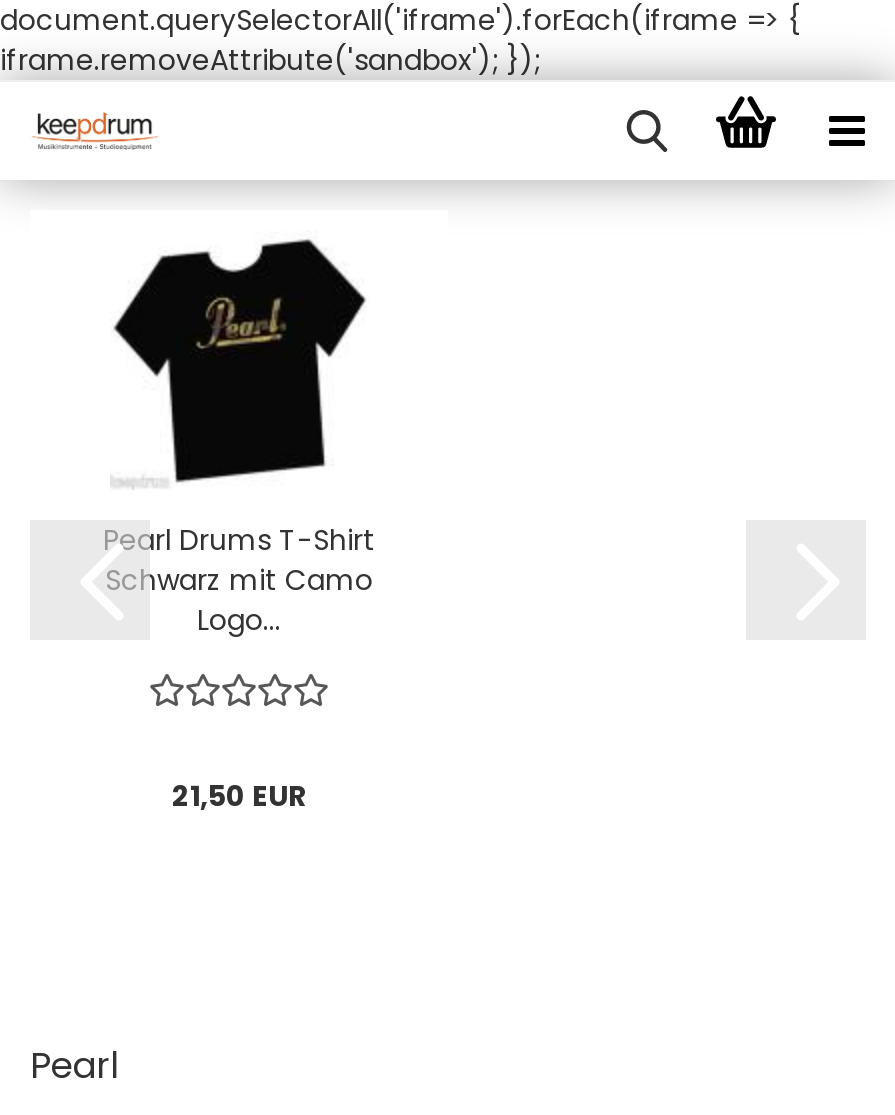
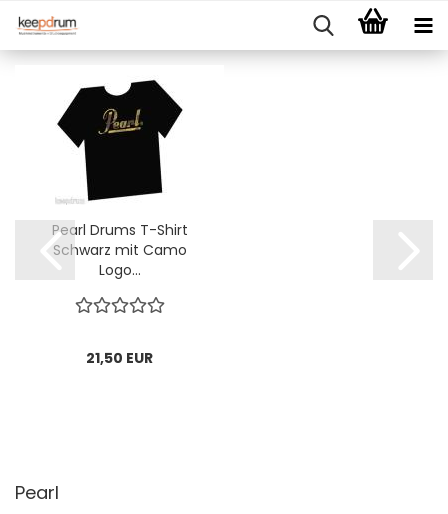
- document.querySelectorAll('iframe').forEach(iframe => {
- iframe.removeAttribute('sandbox'); });
